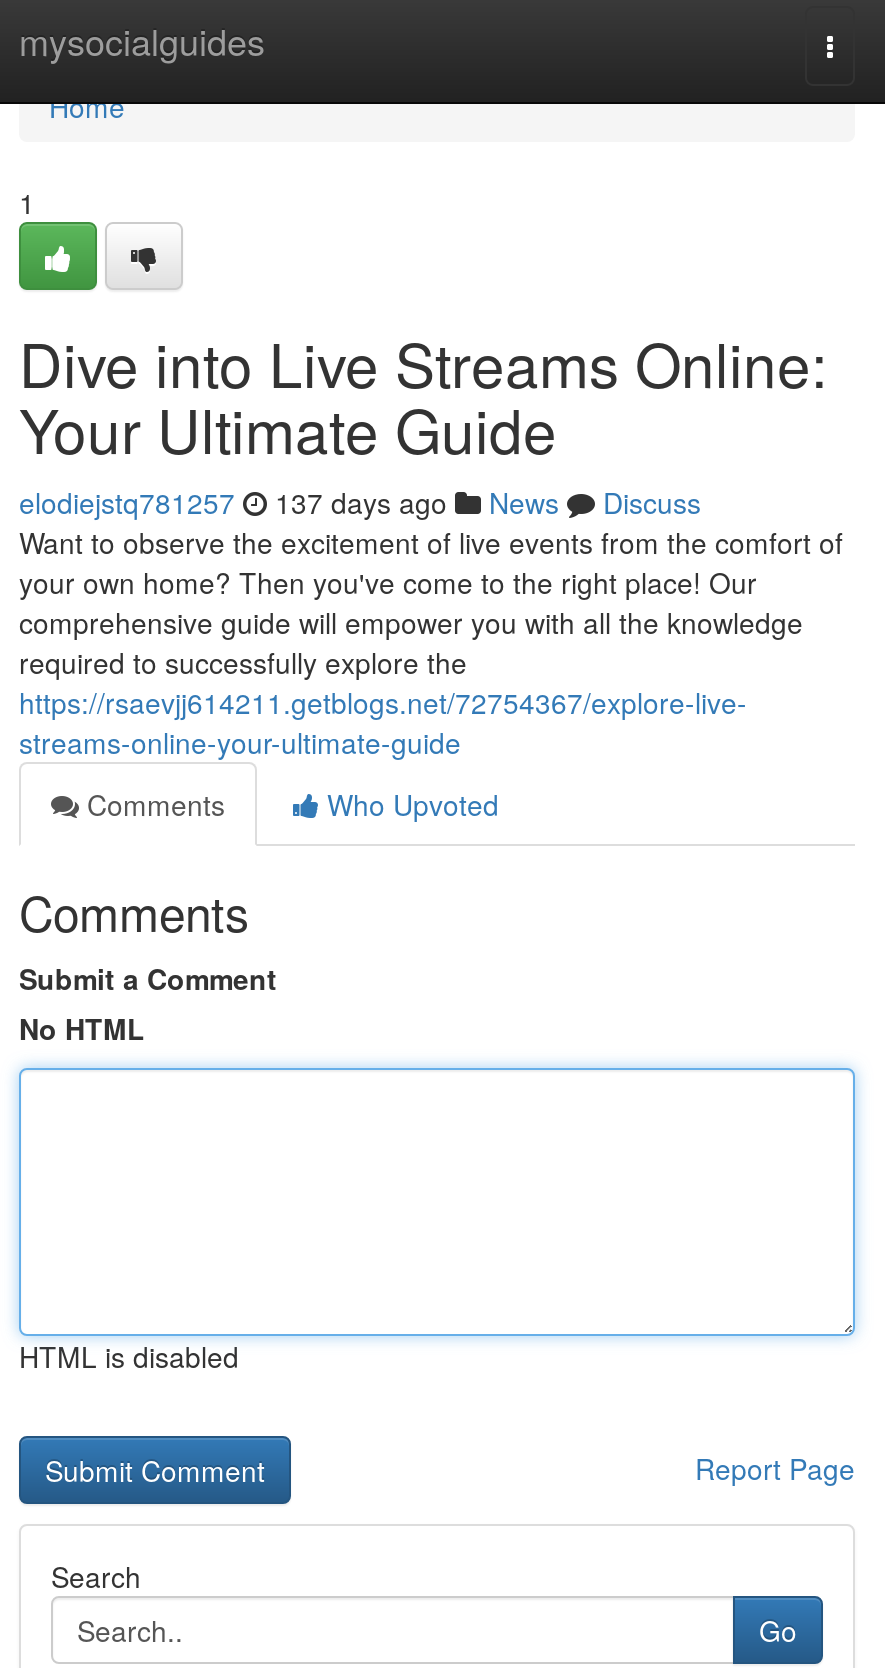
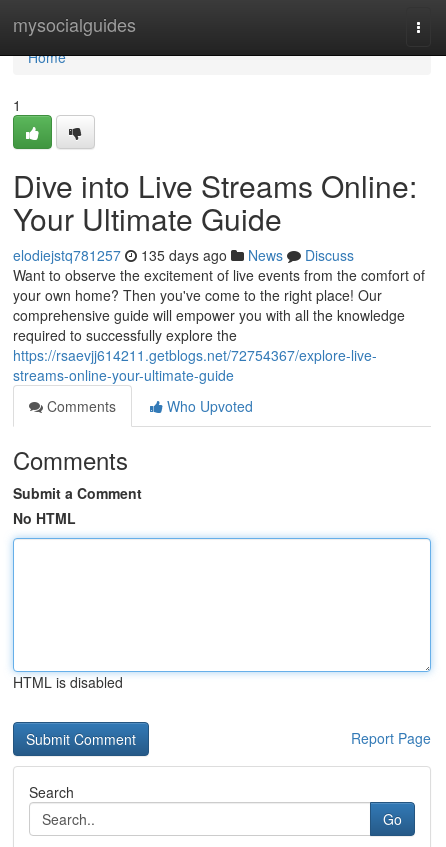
- elodiejstq781257 137 days ago News Discuss
+ elodiejstq781257 135 days ago News Discuss
